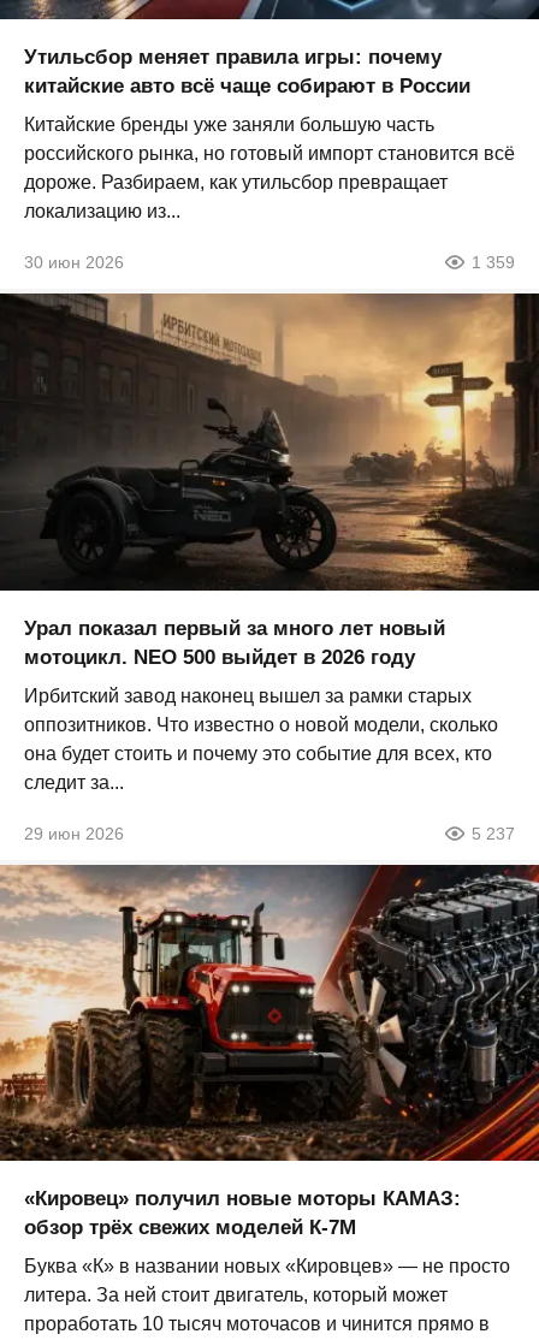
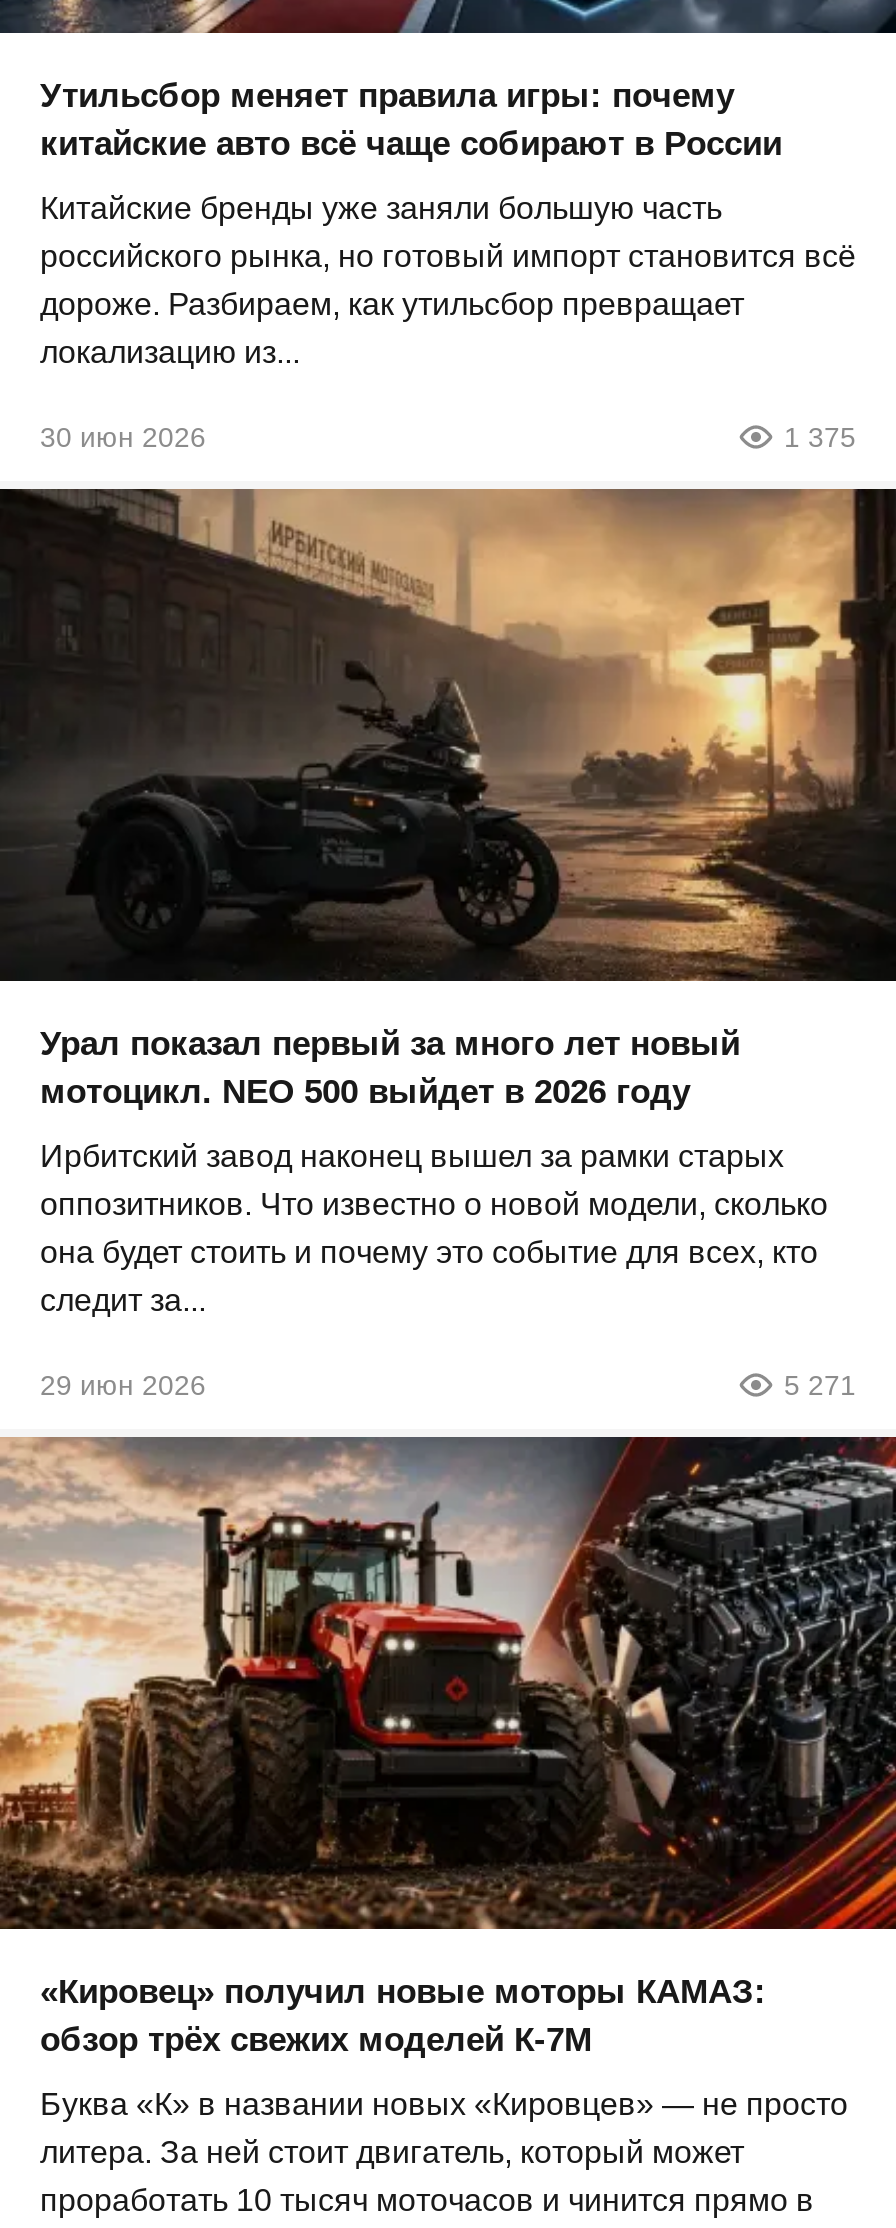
- 1 359
+ 1 375

- 5 237
+ 5 271
